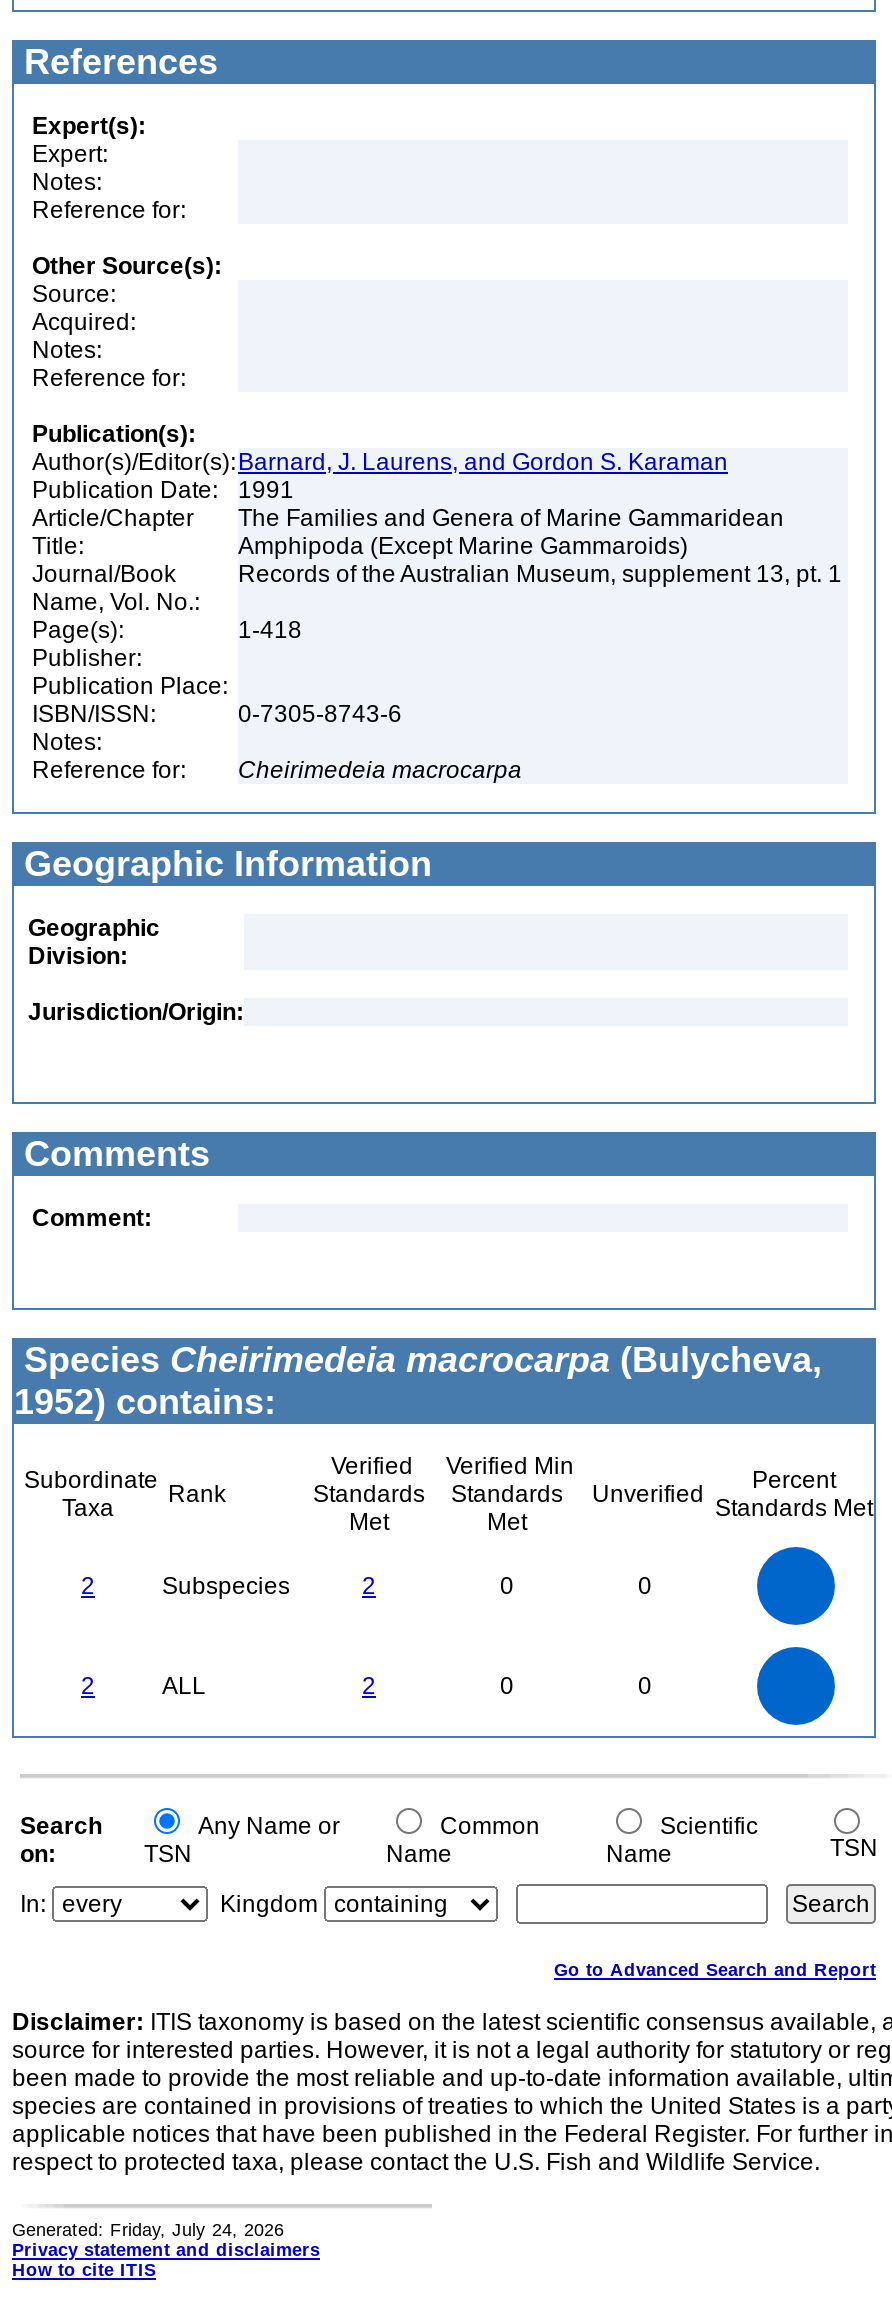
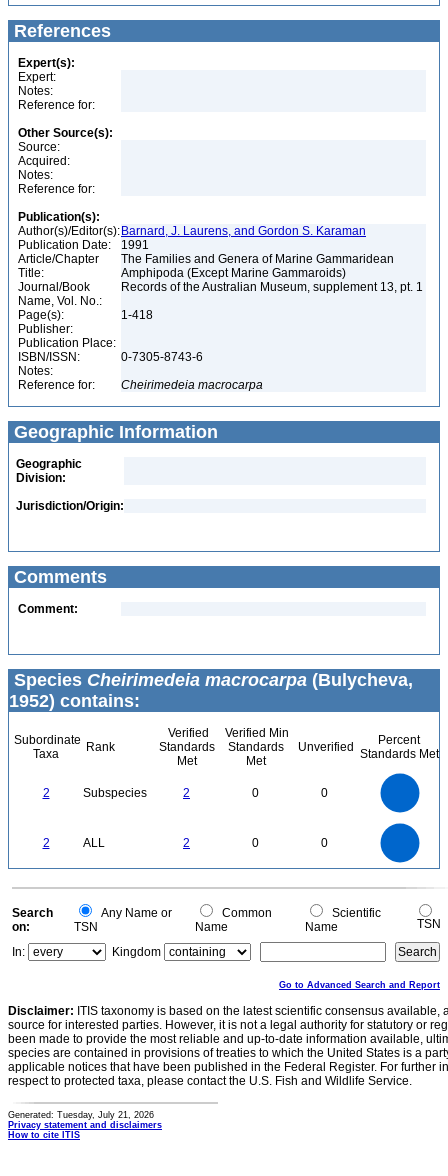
- Generated: Friday, July 24, 2026
+ Generated: Tuesday, July 21, 2026
